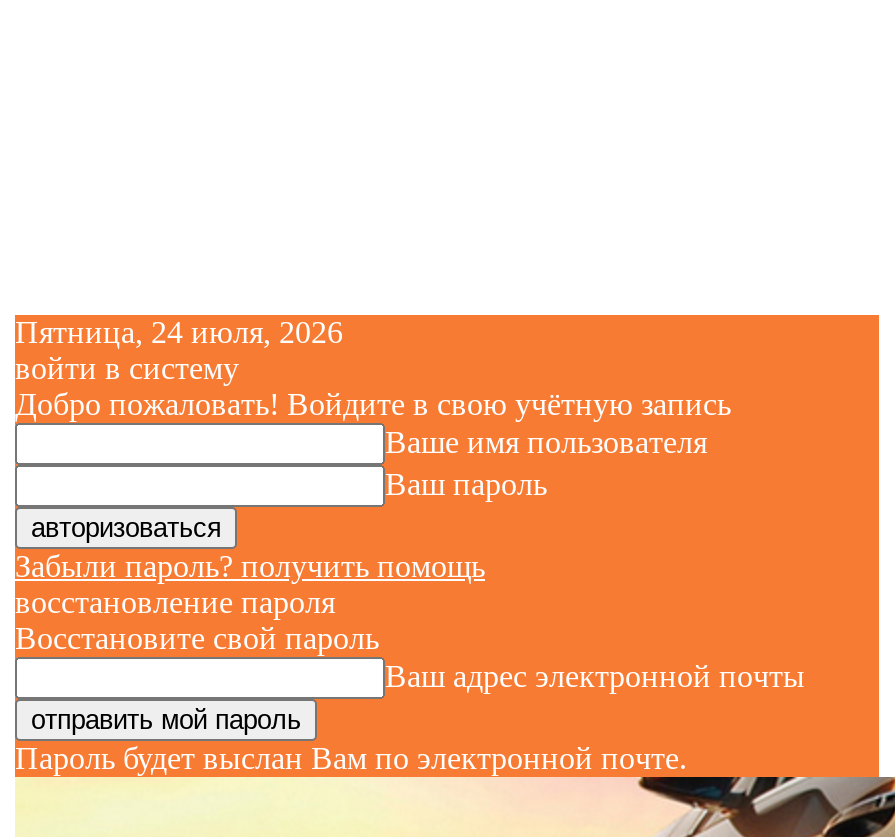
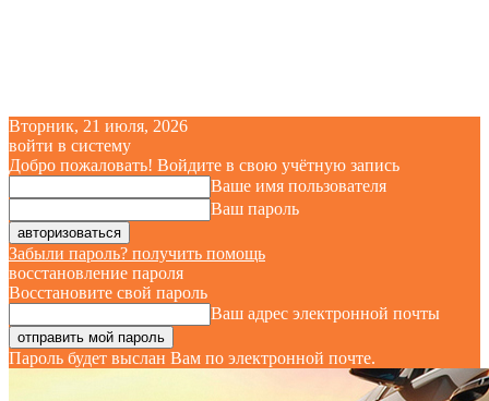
- Пятница, 24 июля, 2026
+ Вторник, 21 июля, 2026
